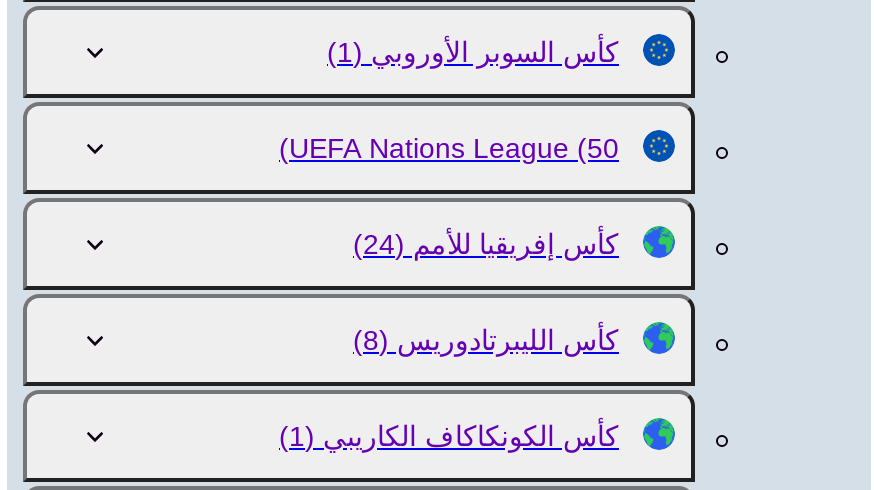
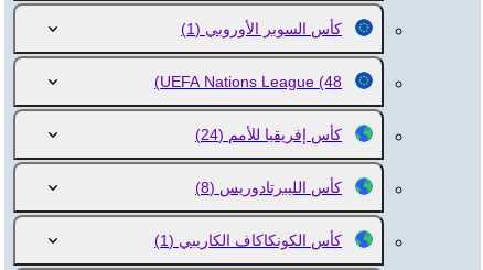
- UEFA Nations League (50)
+ UEFA Nations League (48)
